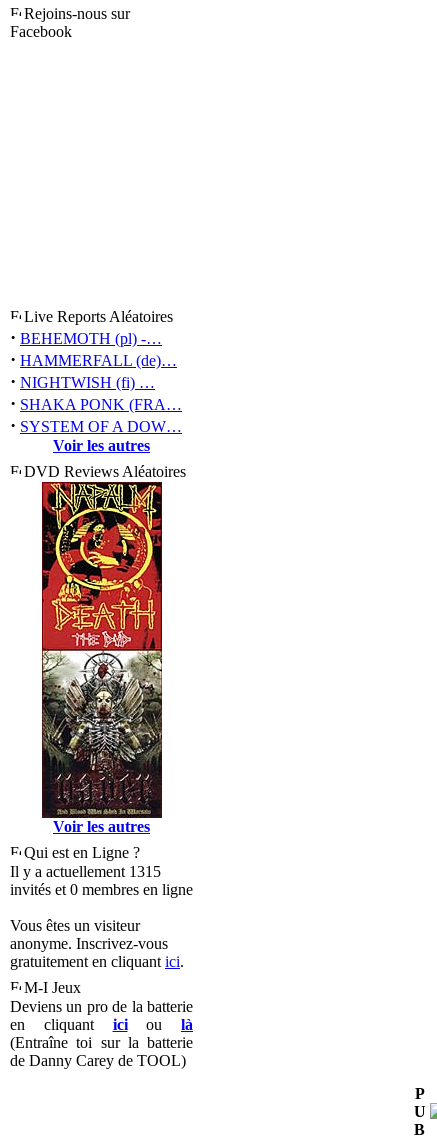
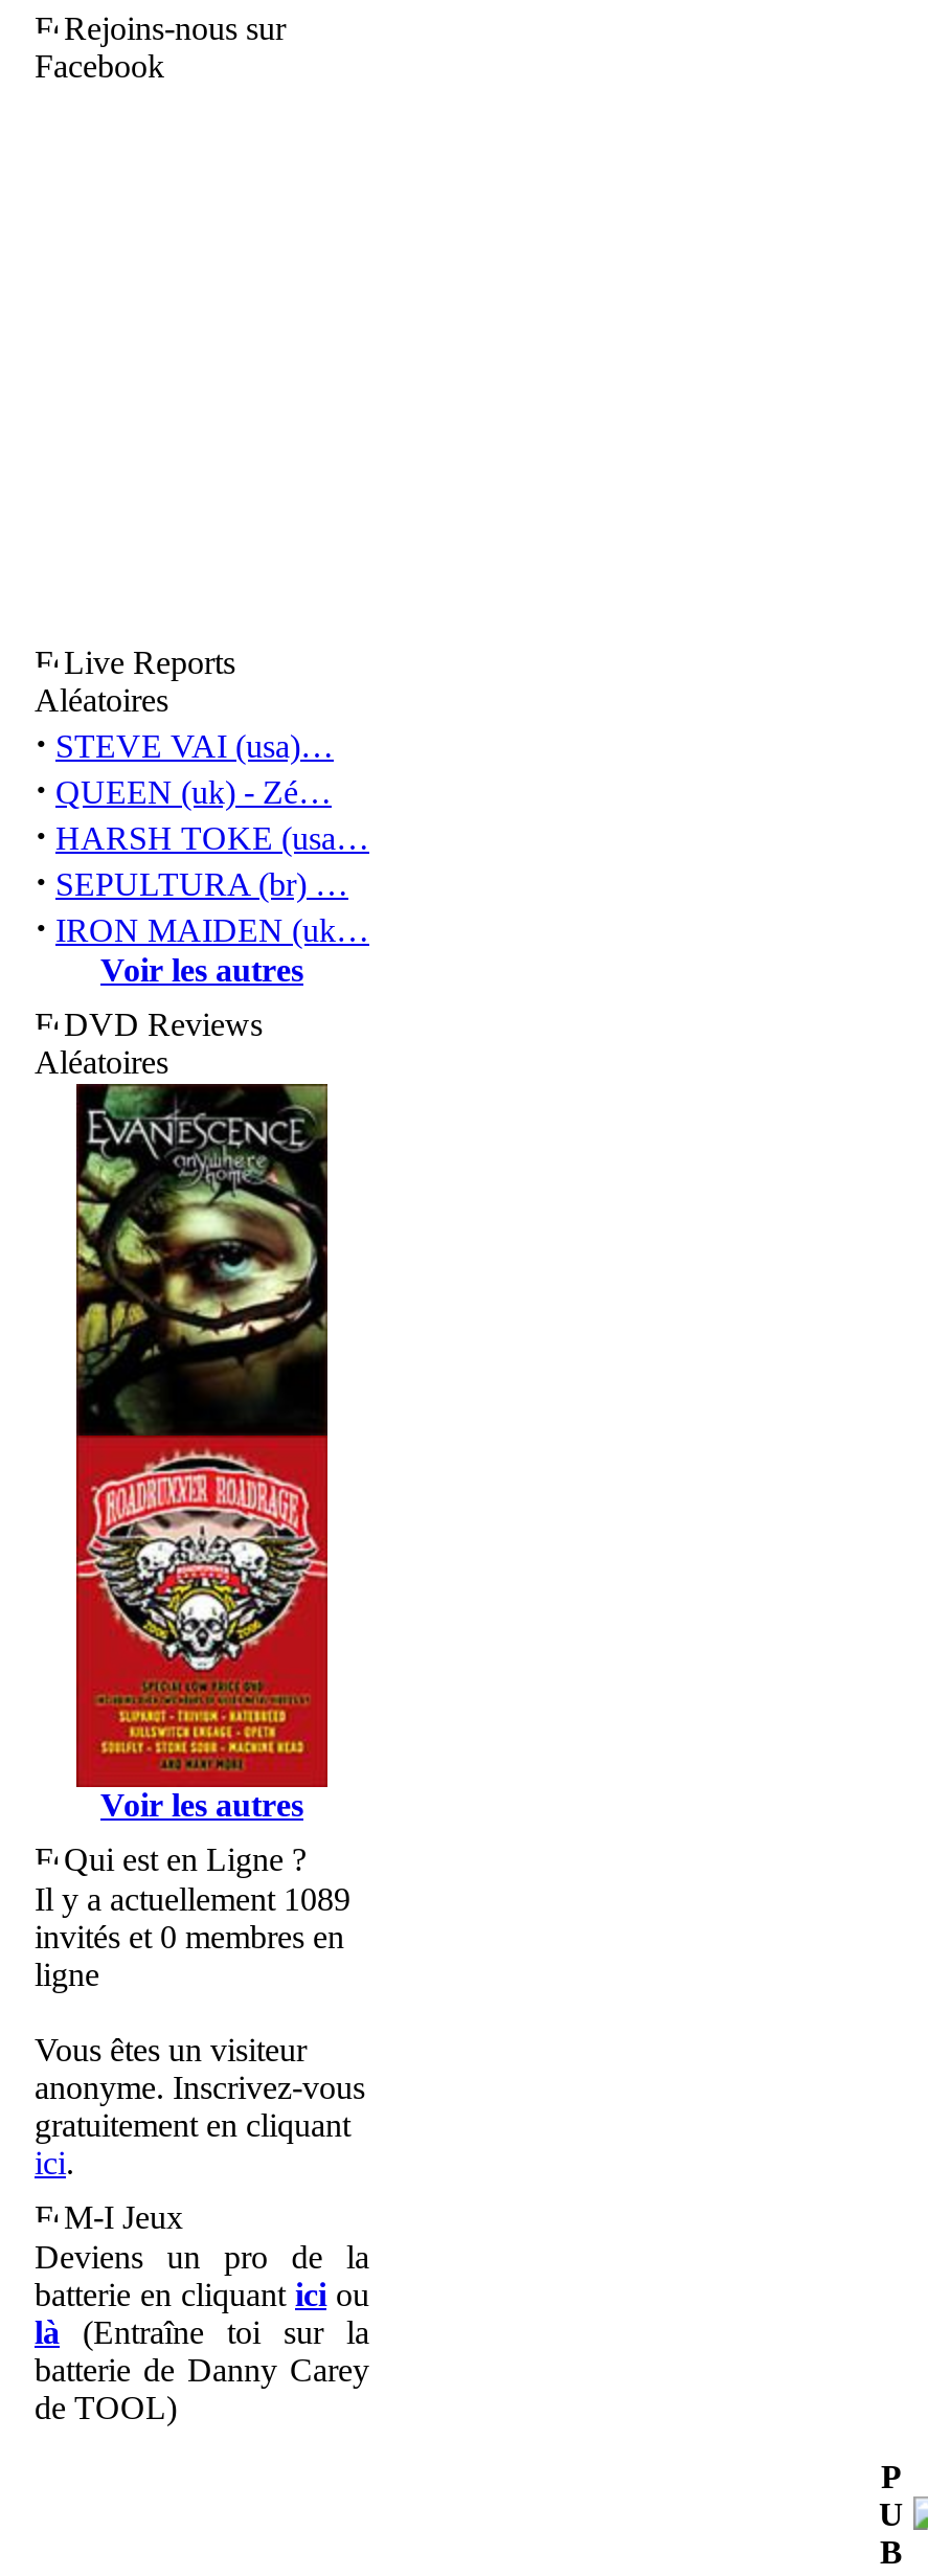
- Live Reports Aléatoires
- · BEHEMOTH (pl) -…
- · HAMMERFALL (de)…
- · NIGHTWISH (fi) …
- · SHAKA PONK (FRA…
- · SYSTEM OF A DOW…
+ Live Reports
+ Aléatoires
+ · STEVE VAI (usa)…
+ · QUEEN (uk) - Zé…
+ · HARSH TOKE (usa…
+ · SEPULTURA (br) …
+ · IRON MAIDEN (uk…

- [image]
+ [image]

- Il y a actuellement 1315
- invités et 0 membres en ligne
+ Il y a actuellement 1089
+ invités et 0 membres en
+ ligne
